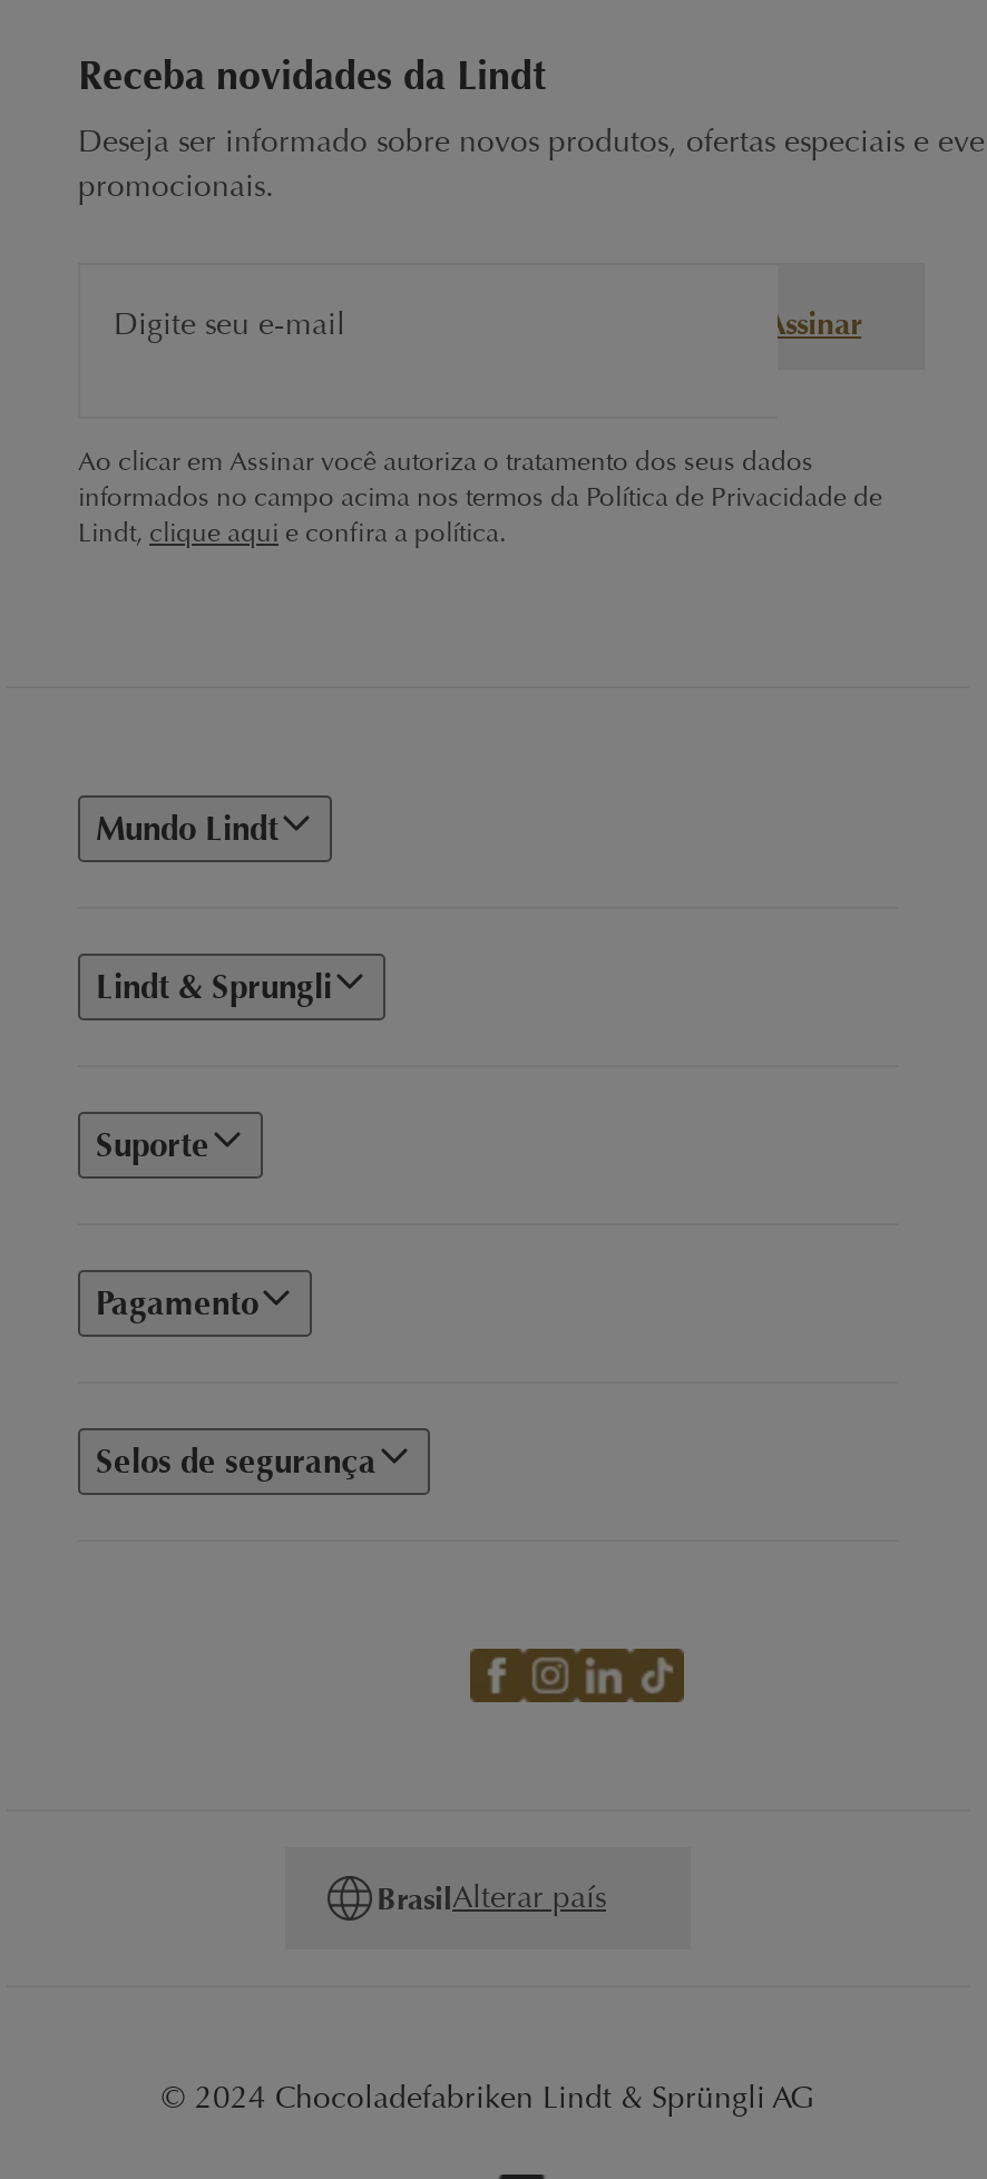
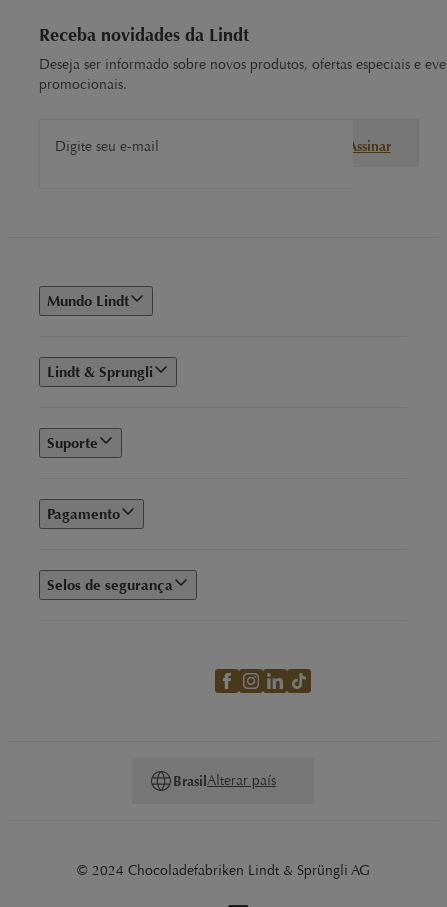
- Ao clicar em Assinar você autoriza o tratamento dos seus dados
- informados no campo acima nos termos da Política de Privacidade de
- Lindt, clique aqui e confira a política.
